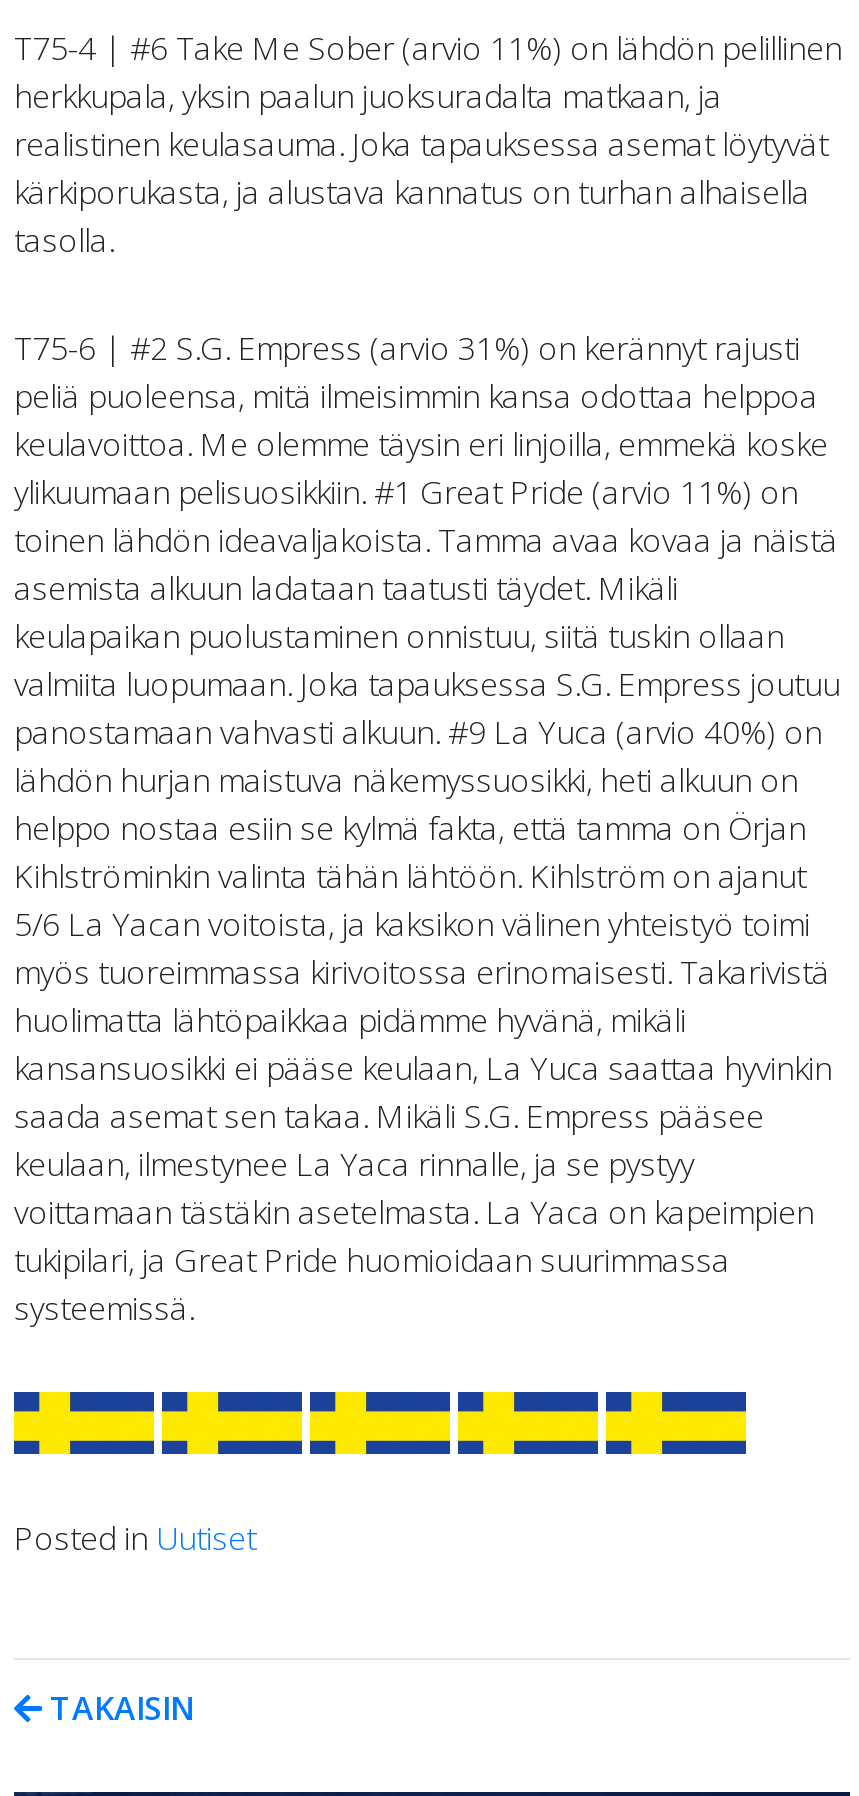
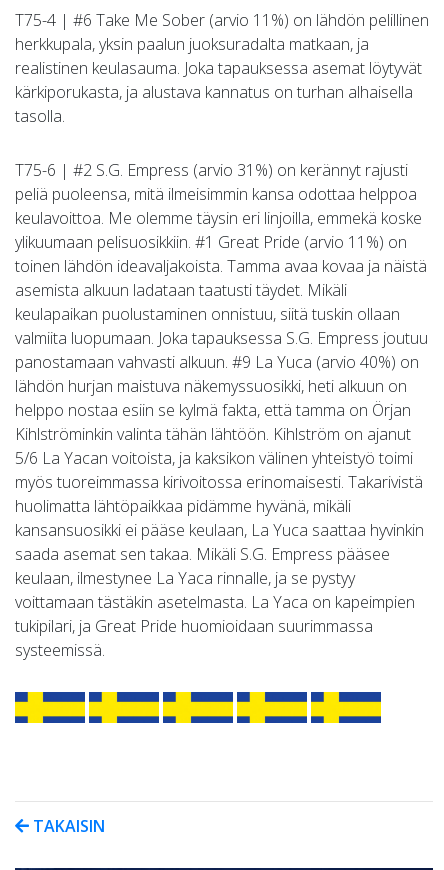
- Posted in Uutiset
